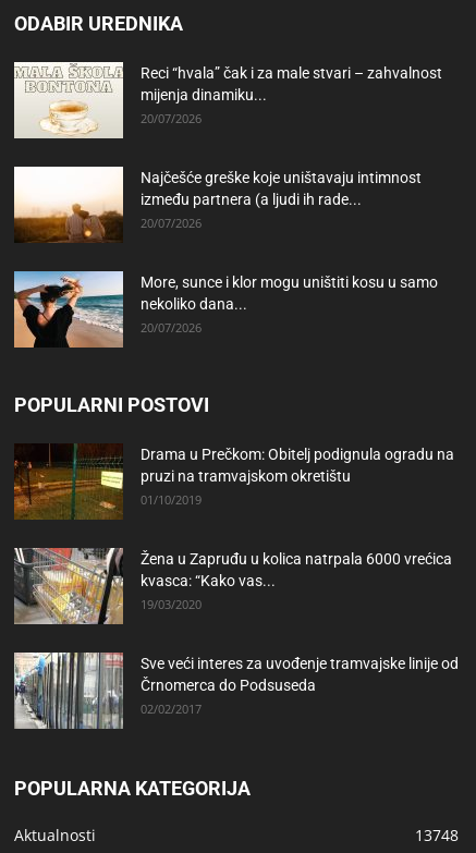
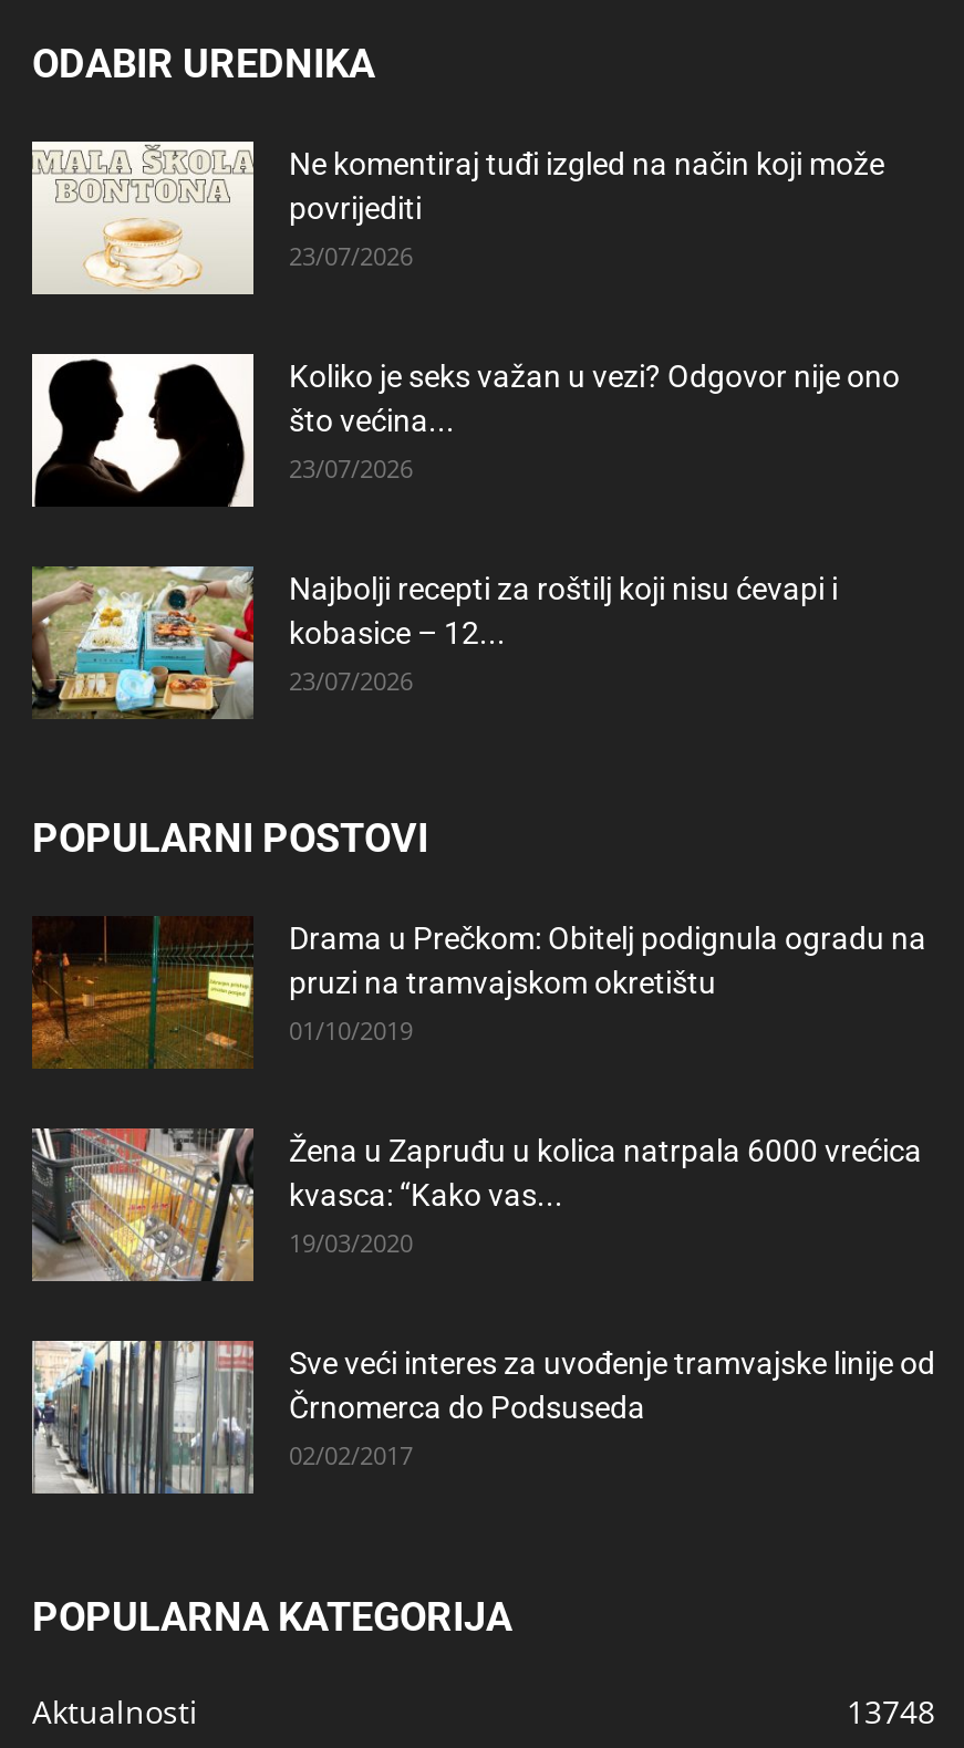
- Reci “hvala” čak i za male stvari – zahvalnost
- mijenja dinamiku...
- 20/07/2026
+ Ne komentiraj tuđi izgled na način koji može
+ povrijediti
+ 23/07/2026

- [image]
- Najčešće greške koje uništavaju intimnost
- između partnera (a ljudi ih rade...
- 20/07/2026
+ [image]
+ Koliko je seks važan u vezi? Odgovor nije ono
+ što većina...
+ 23/07/2026

- [image]
- More, sunce i klor mogu uništiti kosu u samo
- nekoliko dana...
- 20/07/2026
+ [image]
+ Najbolji recepti za roštilj koji nisu ćevapi i
+ kobasice – 12...
+ 23/07/2026
